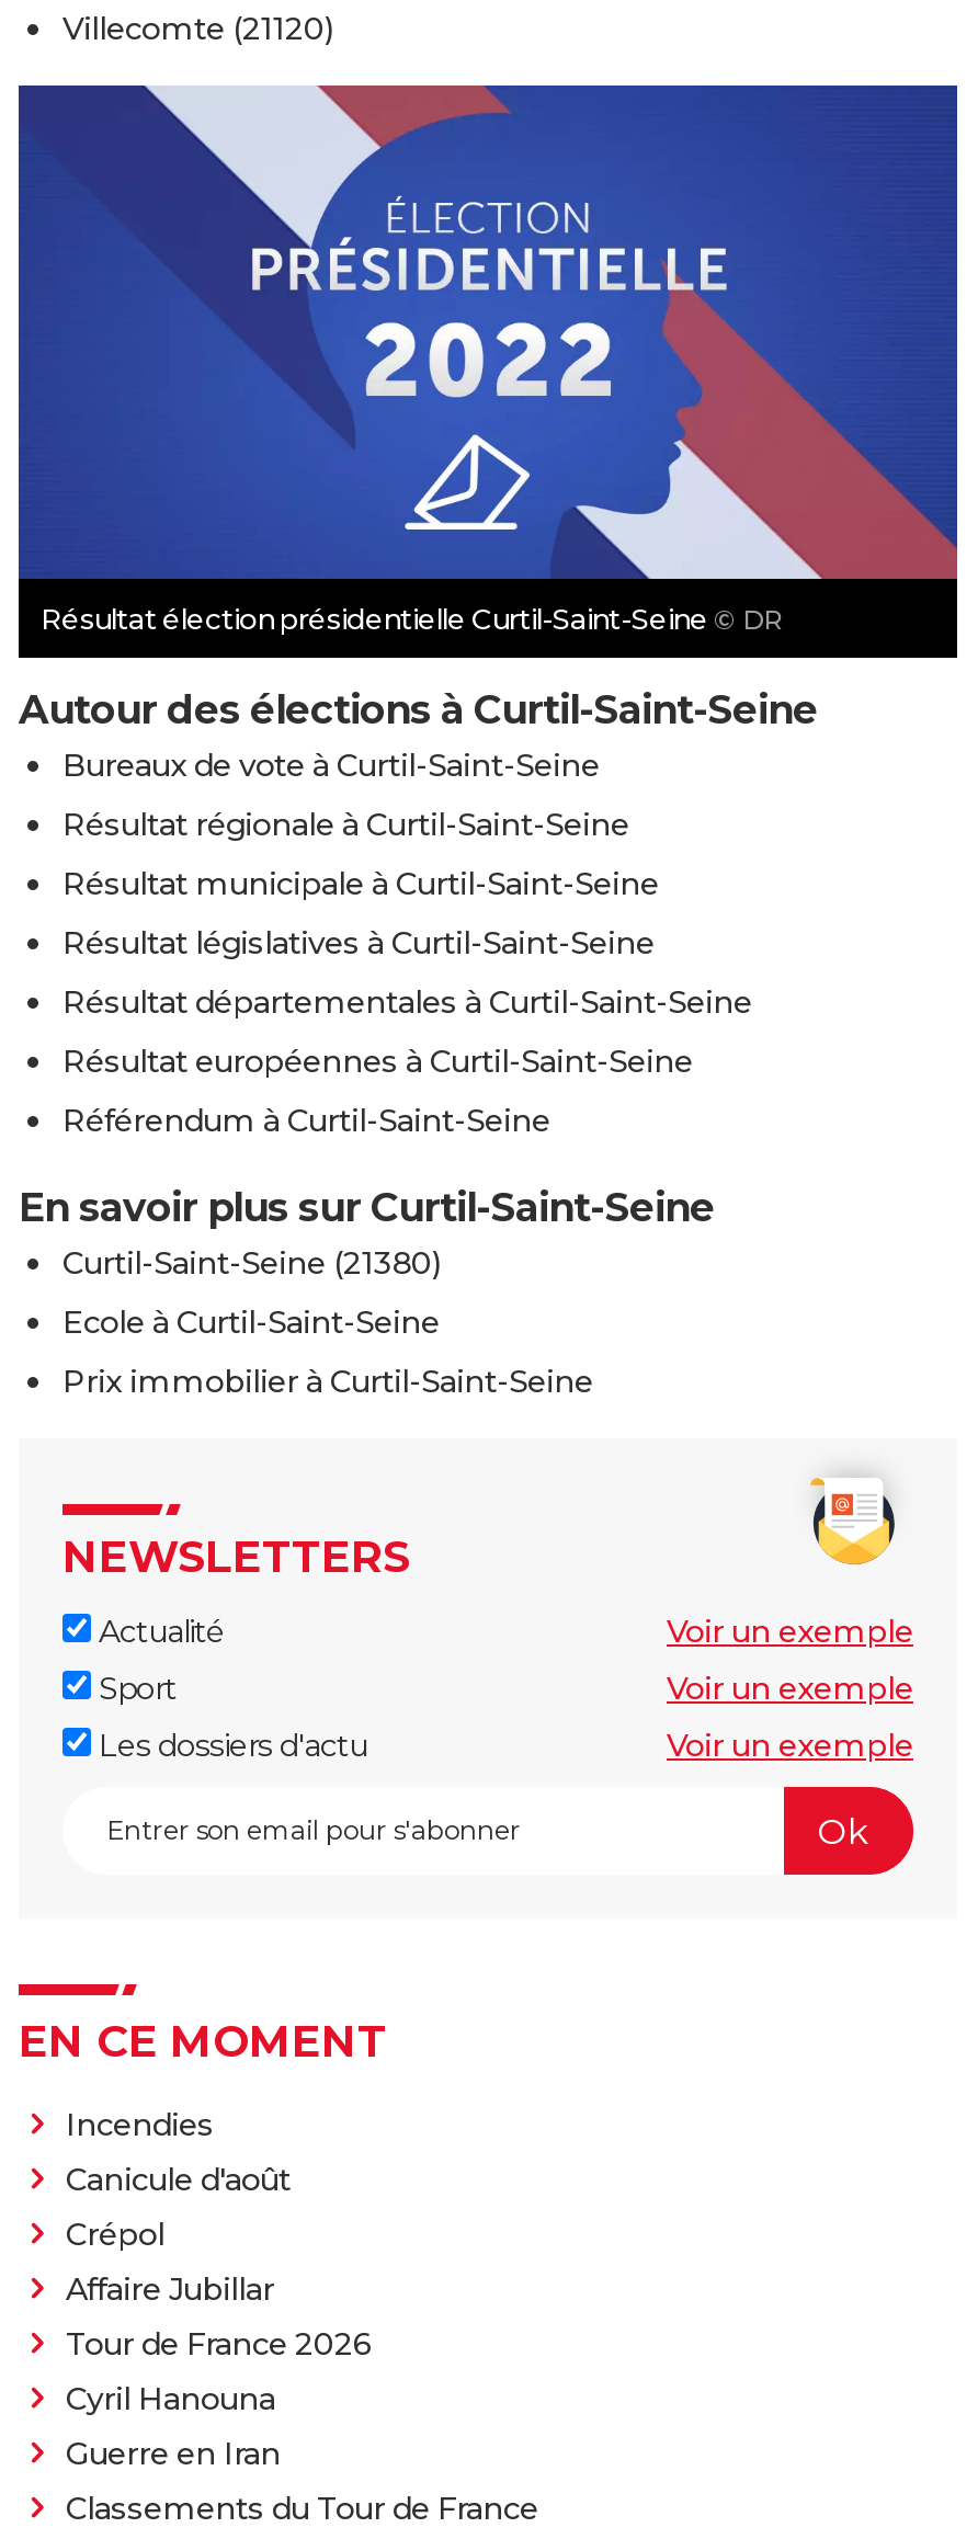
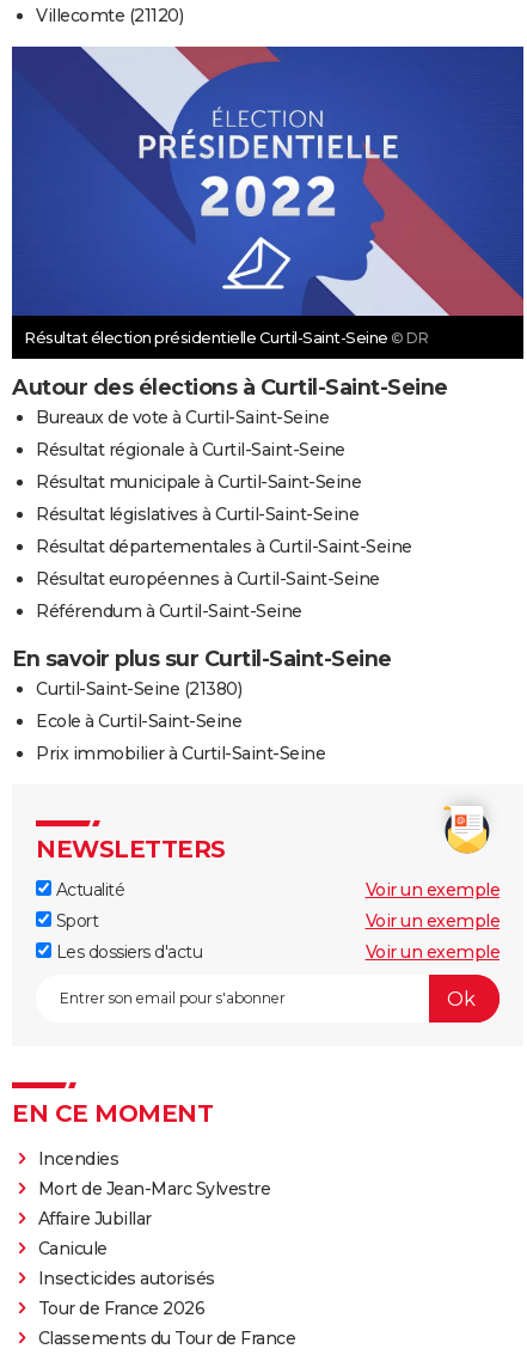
- Canicule d'août
- Crépol
+ Mort de Jean-Marc Sylvestre

+ Canicule
+ Insecticides autorisés

moved down: Tour de France 2026

- Cyril Hanouna
- Guerre en Iran
